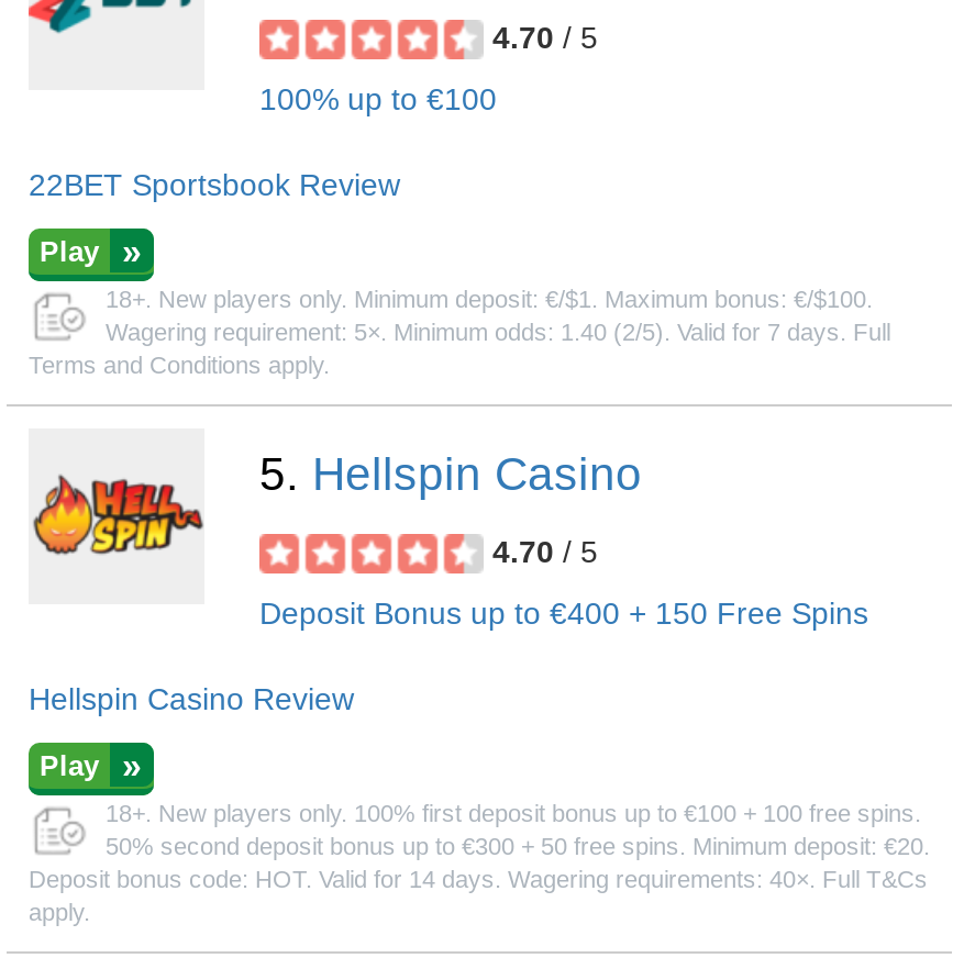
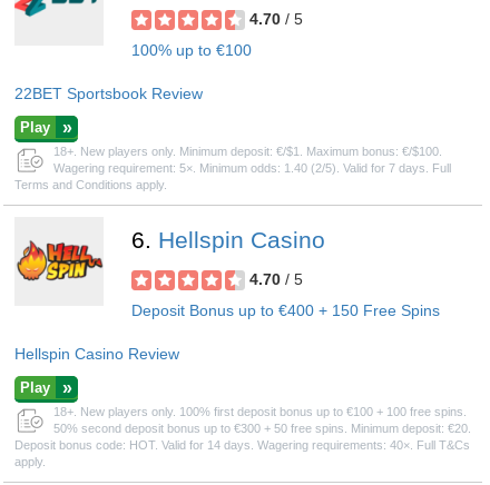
- 5. Hellspin Casino
+ 6. Hellspin Casino
